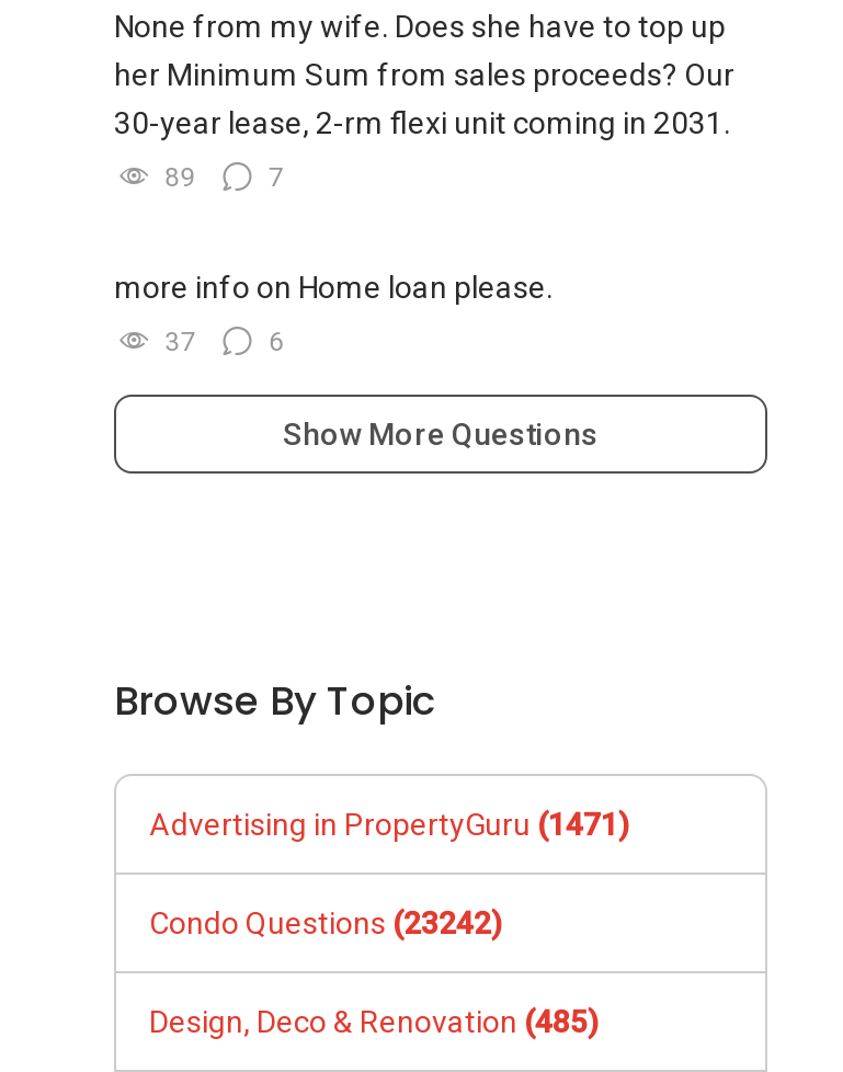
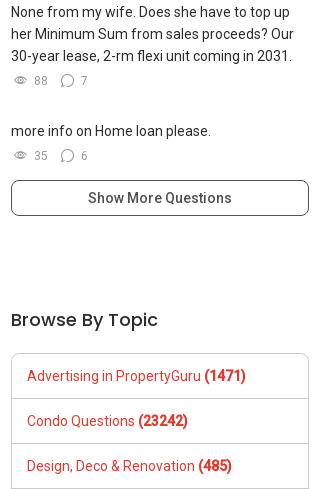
- 89
+ 88

- 37
+ 35
